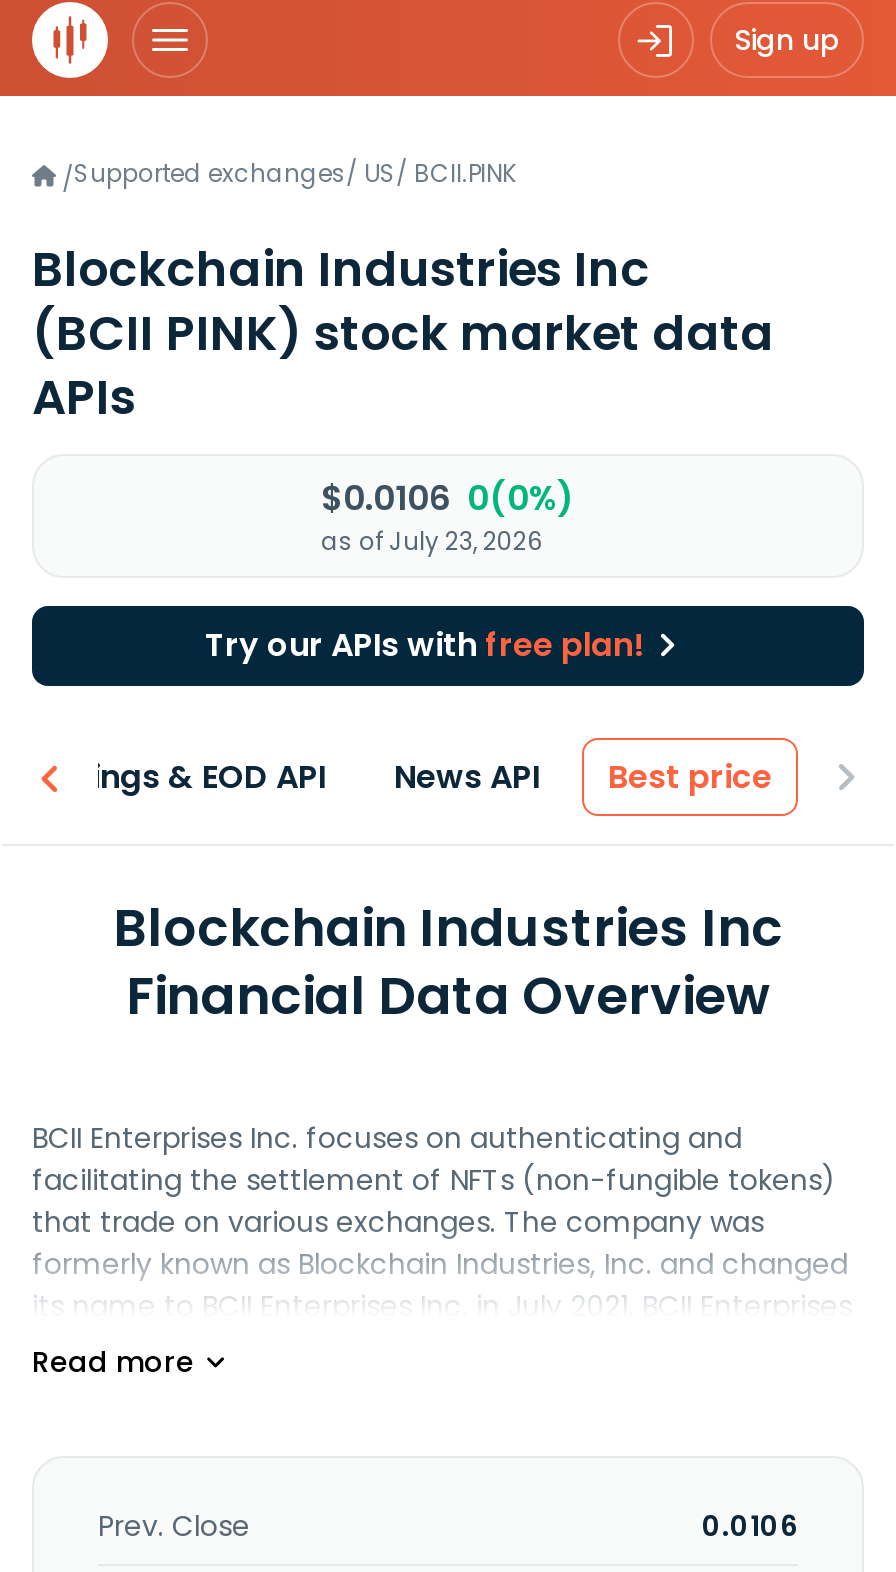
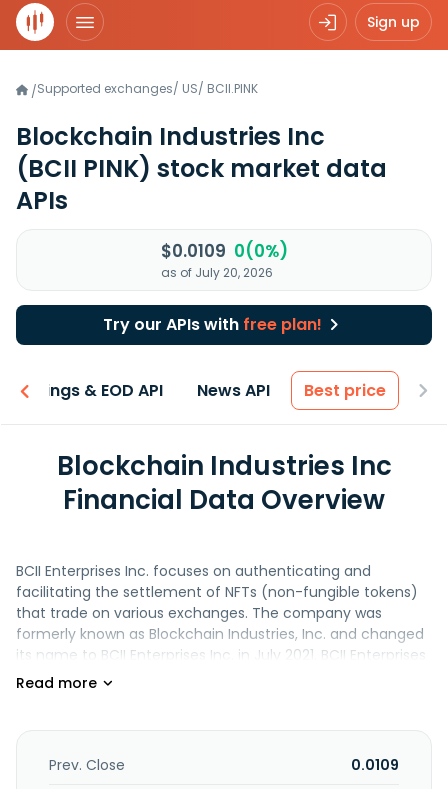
- $0.0106 0(0%)
+ $0.0109 0(0%)

- as of July 23, 2026
+ as of July 20, 2026

- 0.0106
+ 0.0109
